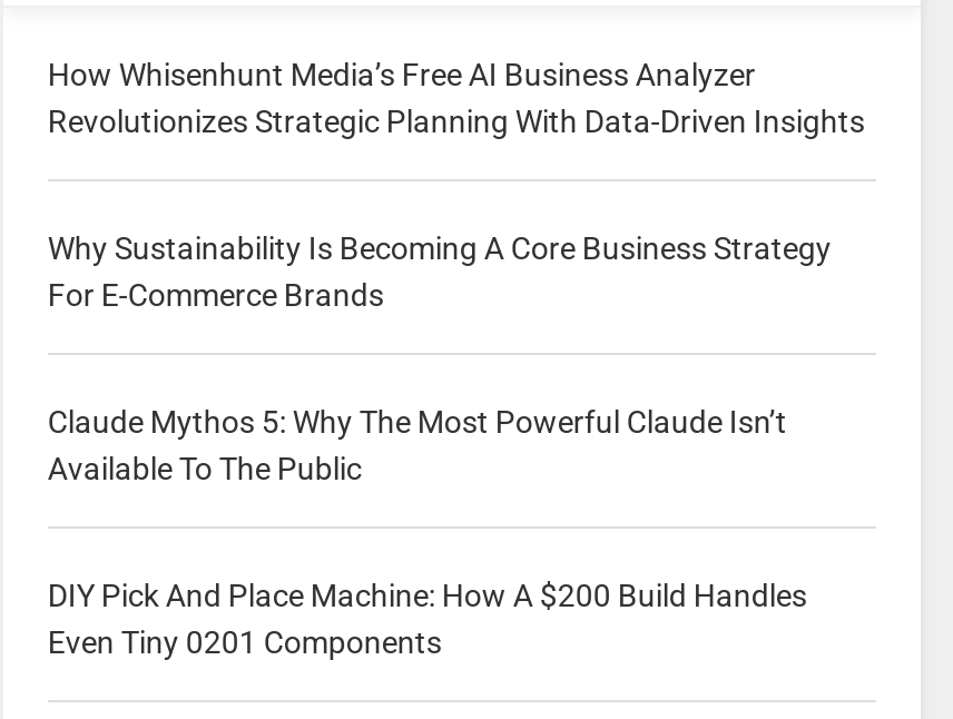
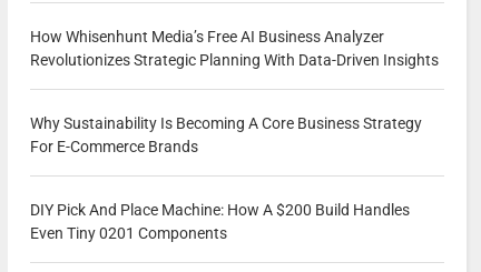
- Claude Mythos 5: Why The Most Powerful Claude Isn’t
- Available To The Public
